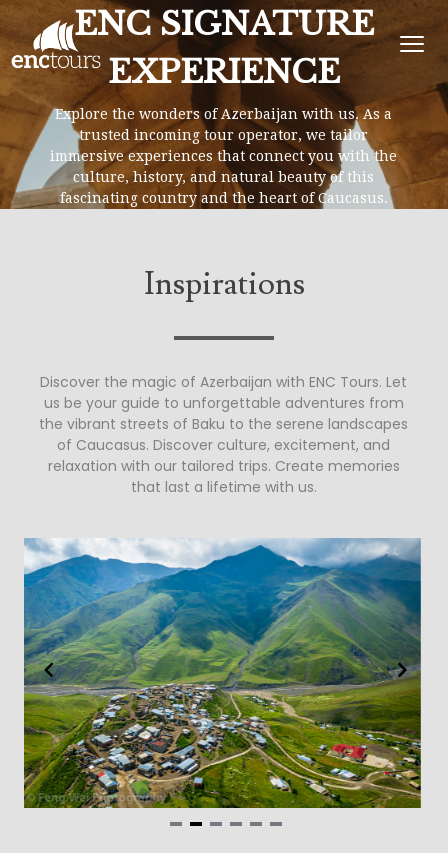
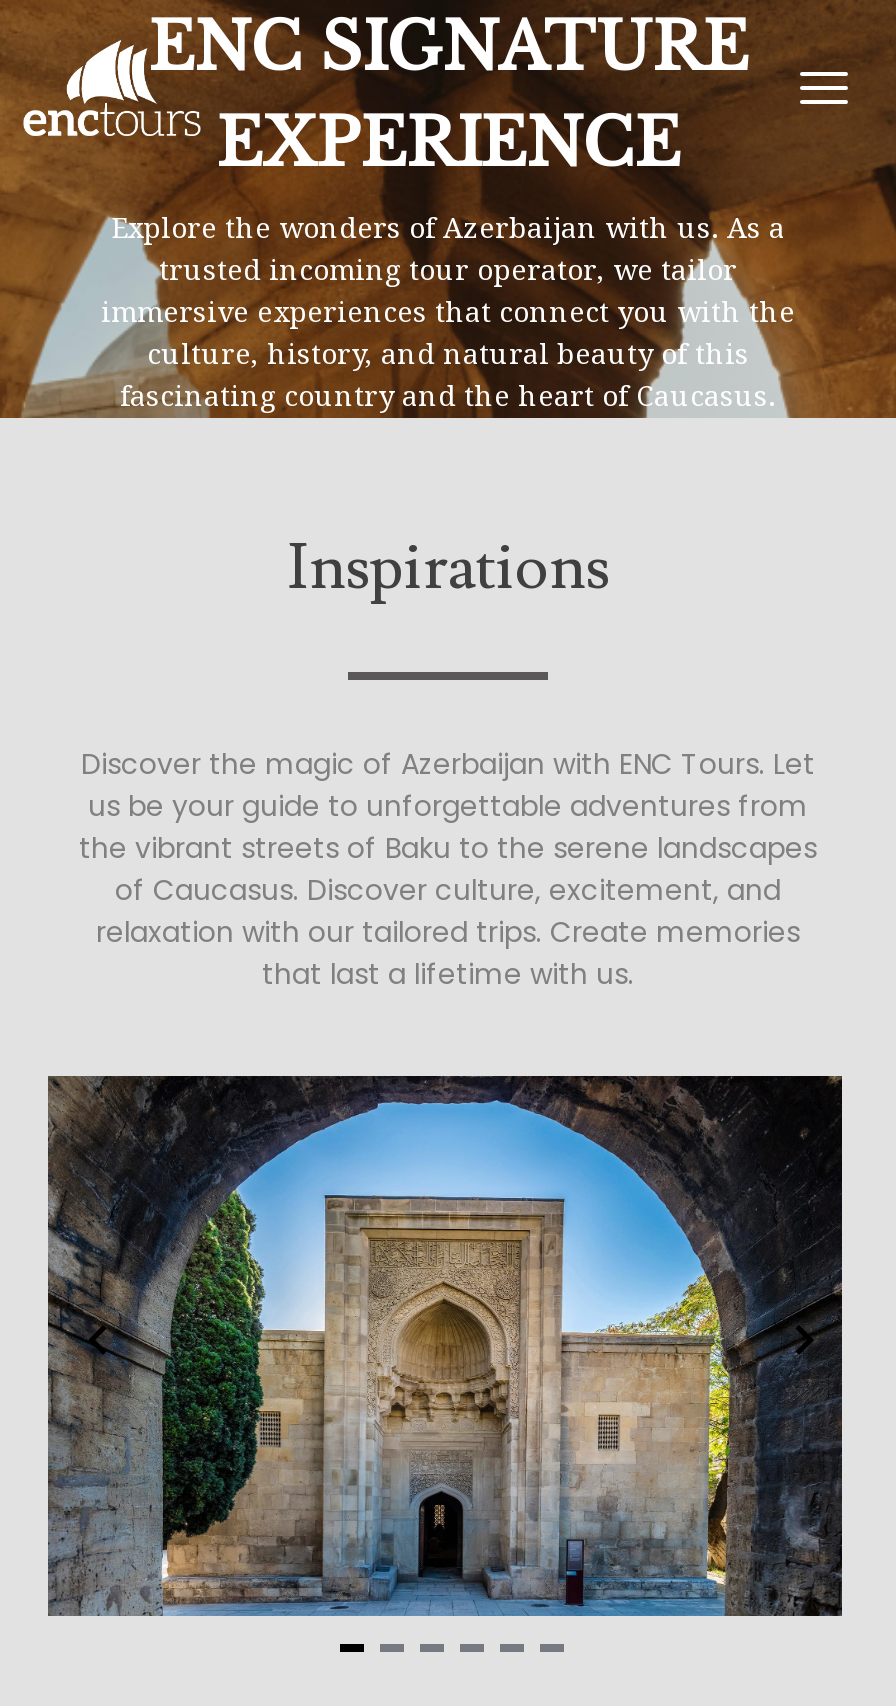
- [image]
+ [image]
